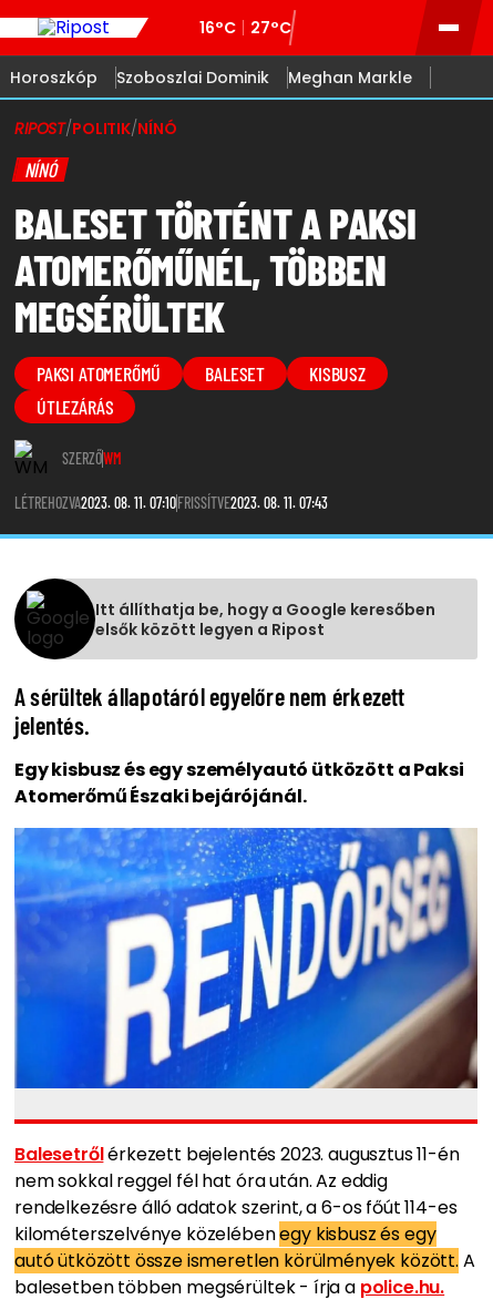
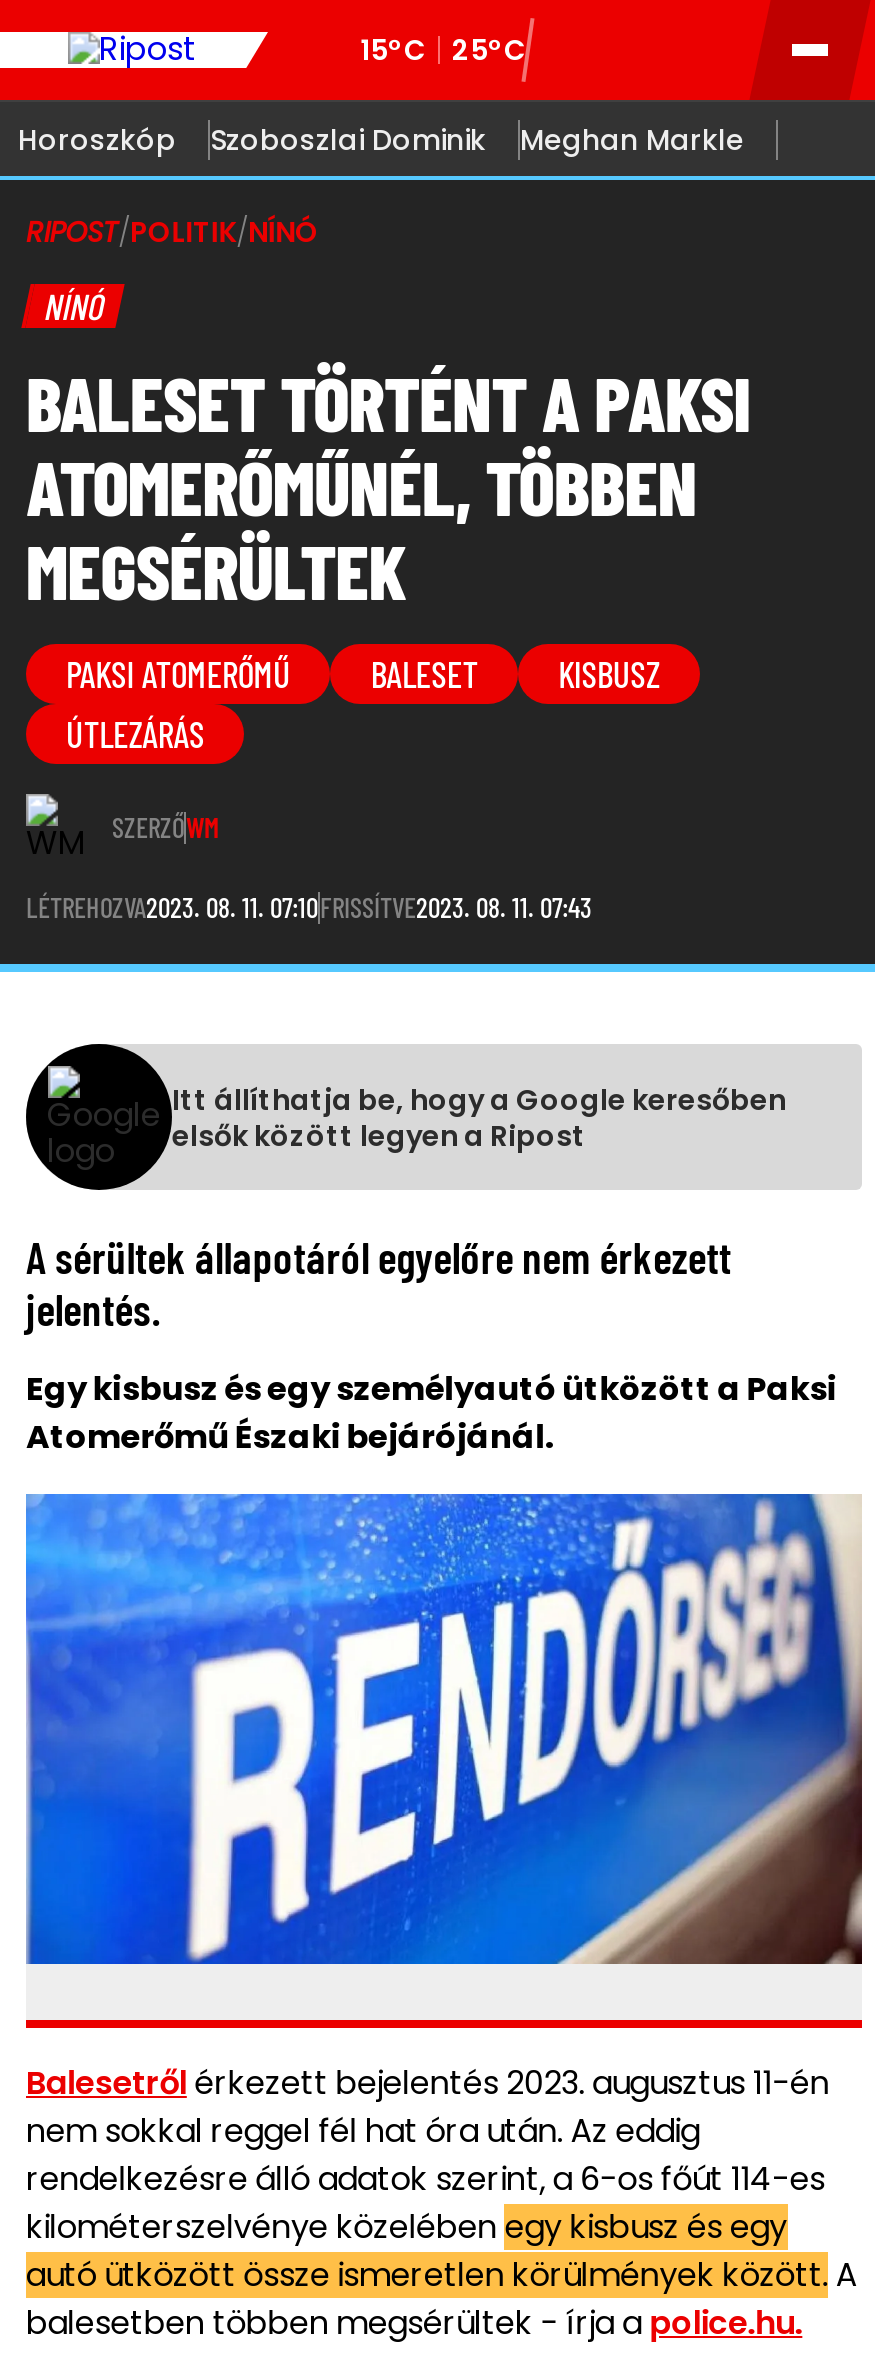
- 16°C
- 27°C
+ 15°C
+ 25°C
